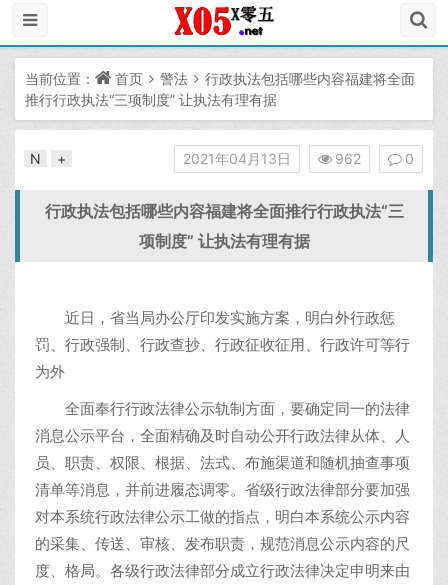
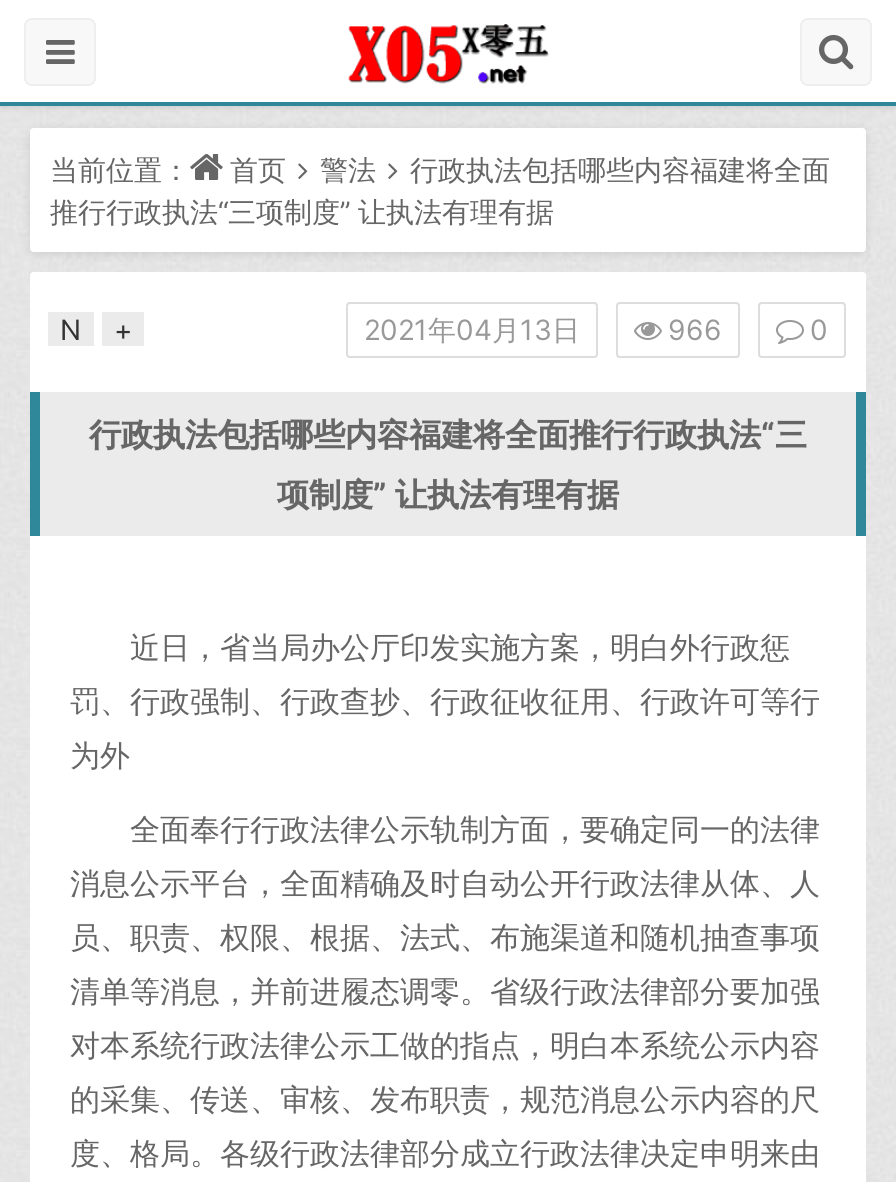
- 962
+ 966
